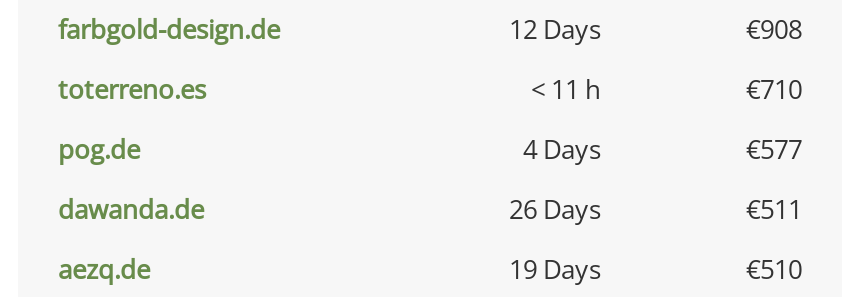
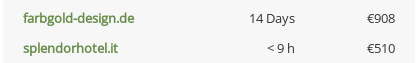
- 12 Days
+ 14 Days

- toterreno.es
- < 11 h
- €710
- pog.de
- 4 Days
- €577
- dawanda.de
- 26 Days
- €511
- aezq.de
- 19 Days
+ splendorhotel.it
+ < 9 h
